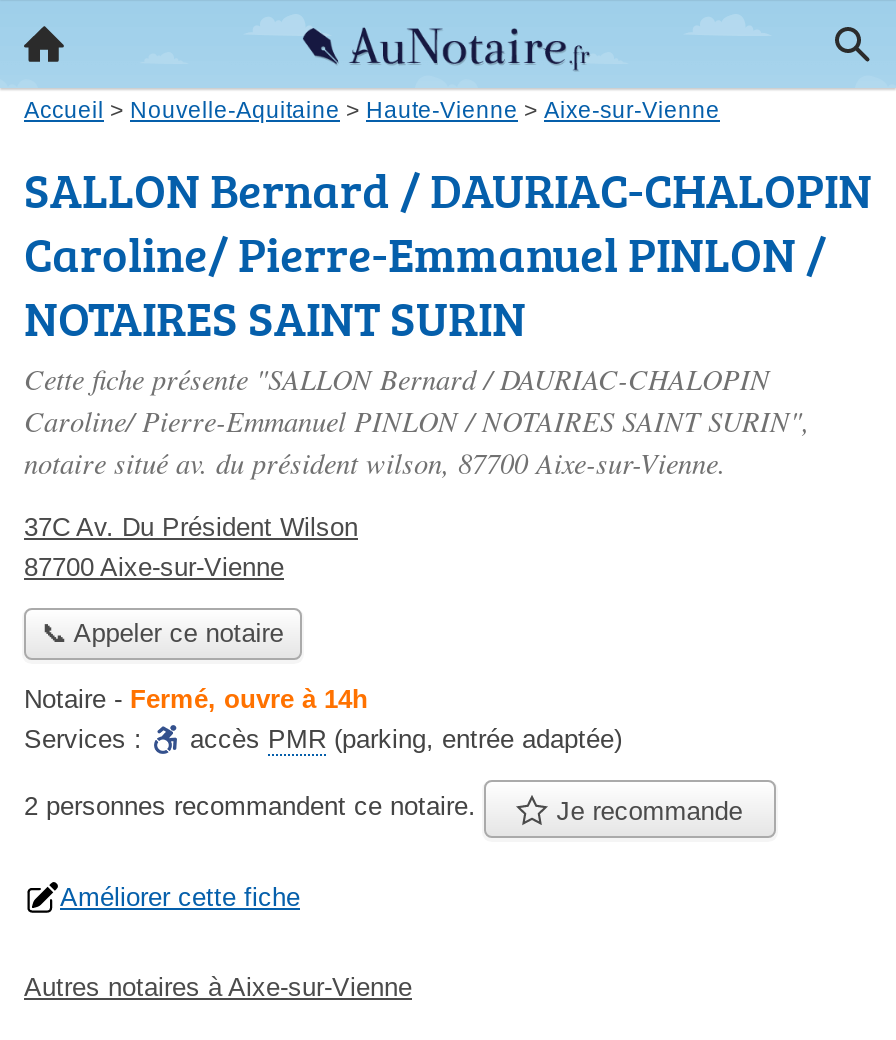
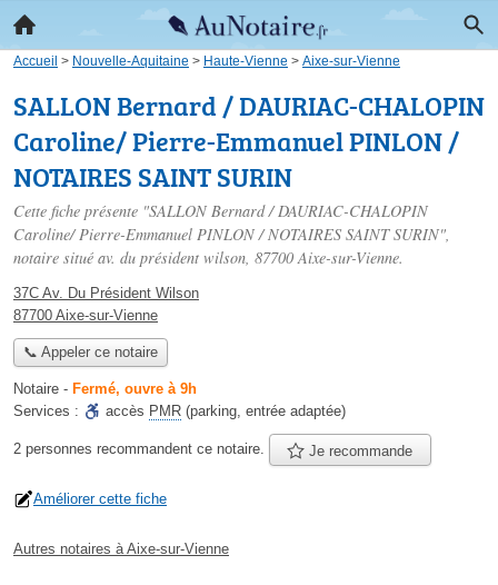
- Notaire - Fermé, ouvre à 14h
+ Notaire - Fermé, ouvre à 9h
